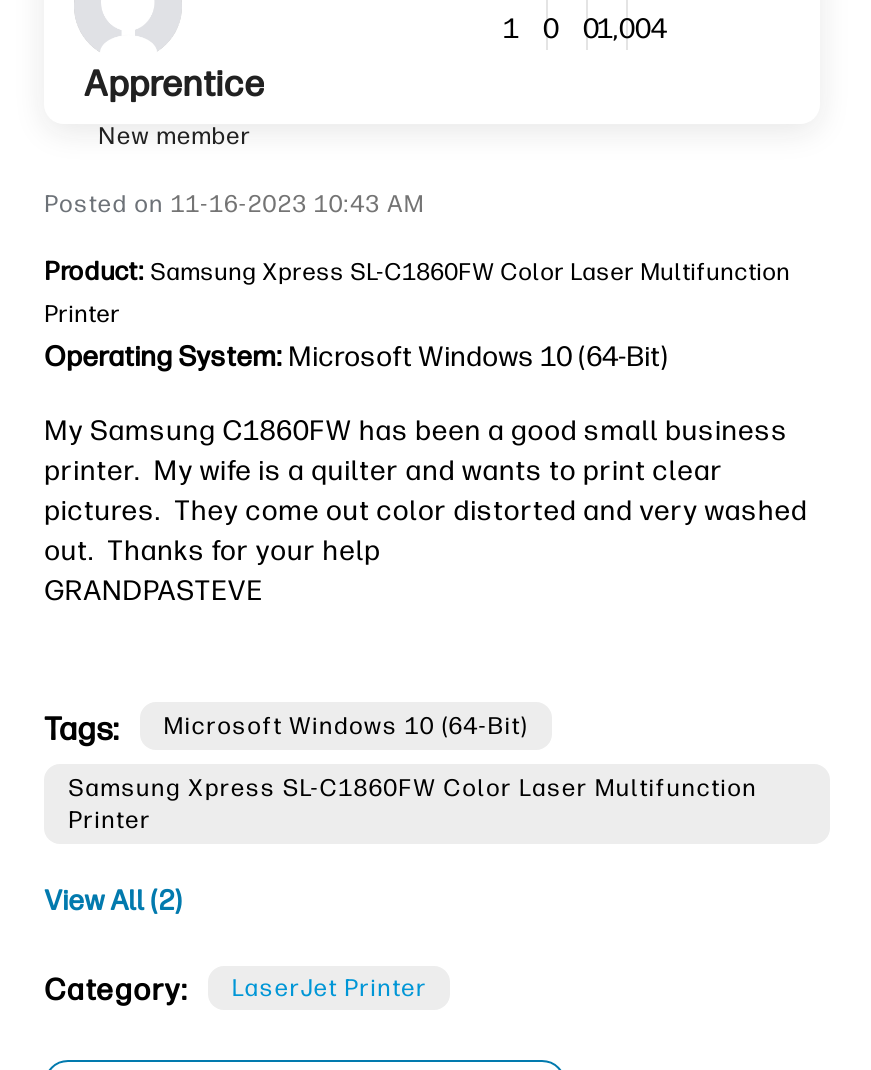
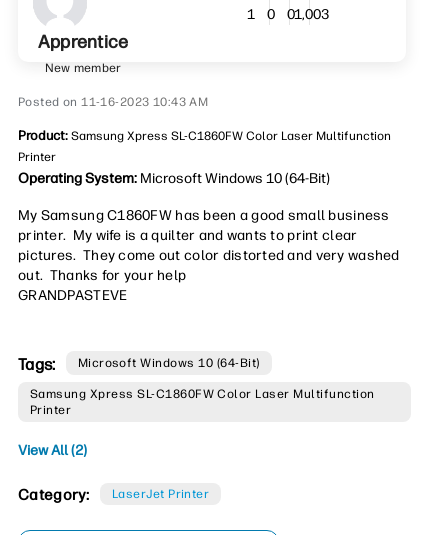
- 1 0 01,004
+ 1 0 01,003
